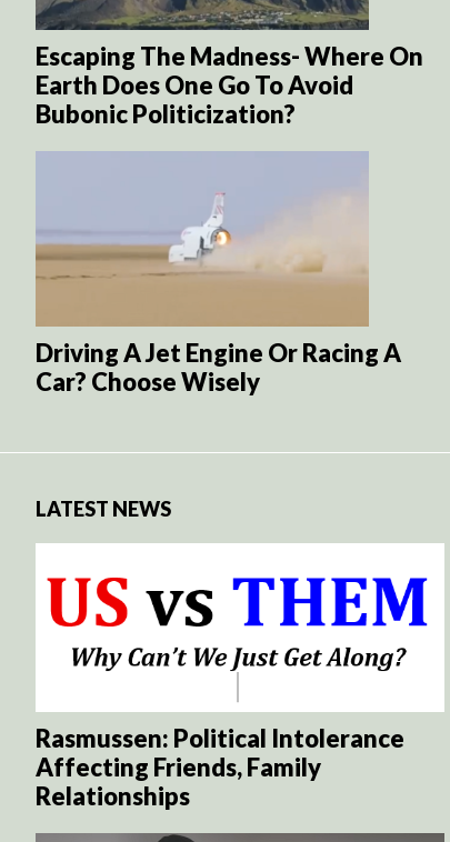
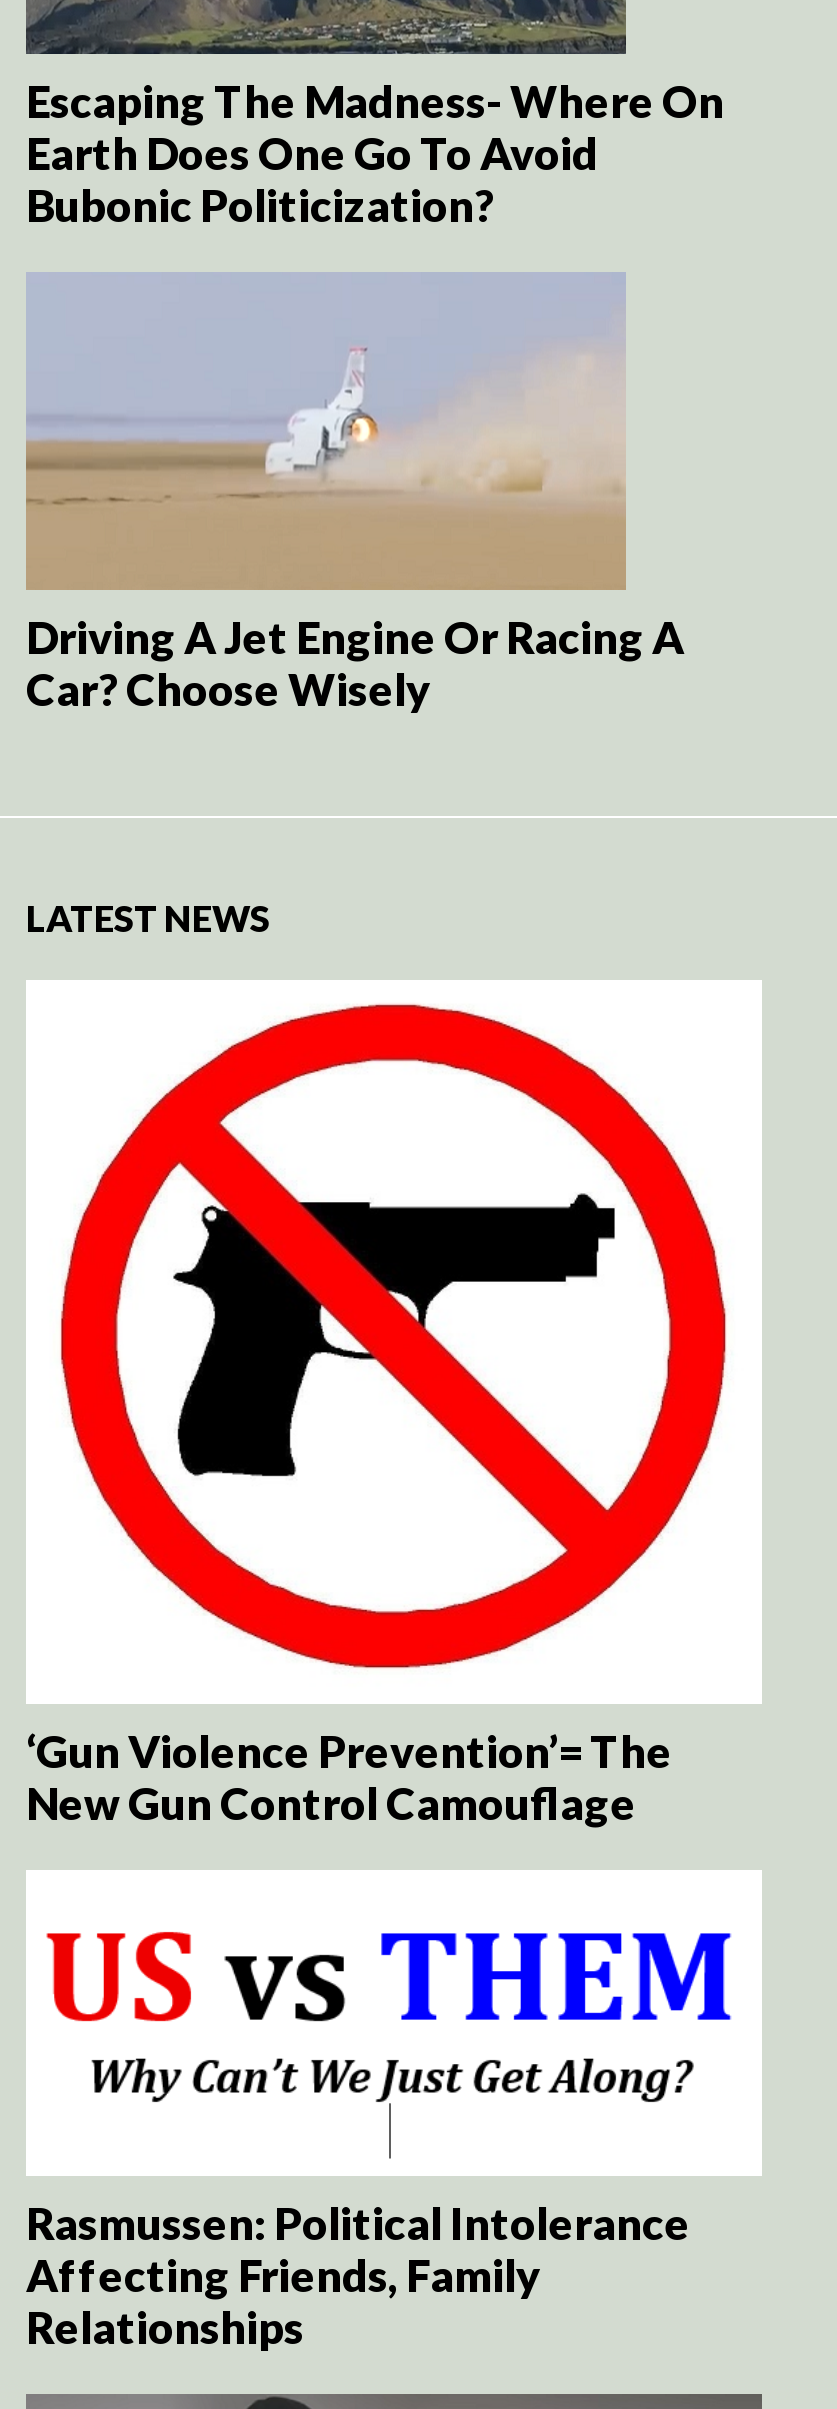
+ [image]
+ ‘Gun Violence Prevention’= The
+ New Gun Control Camouflage
